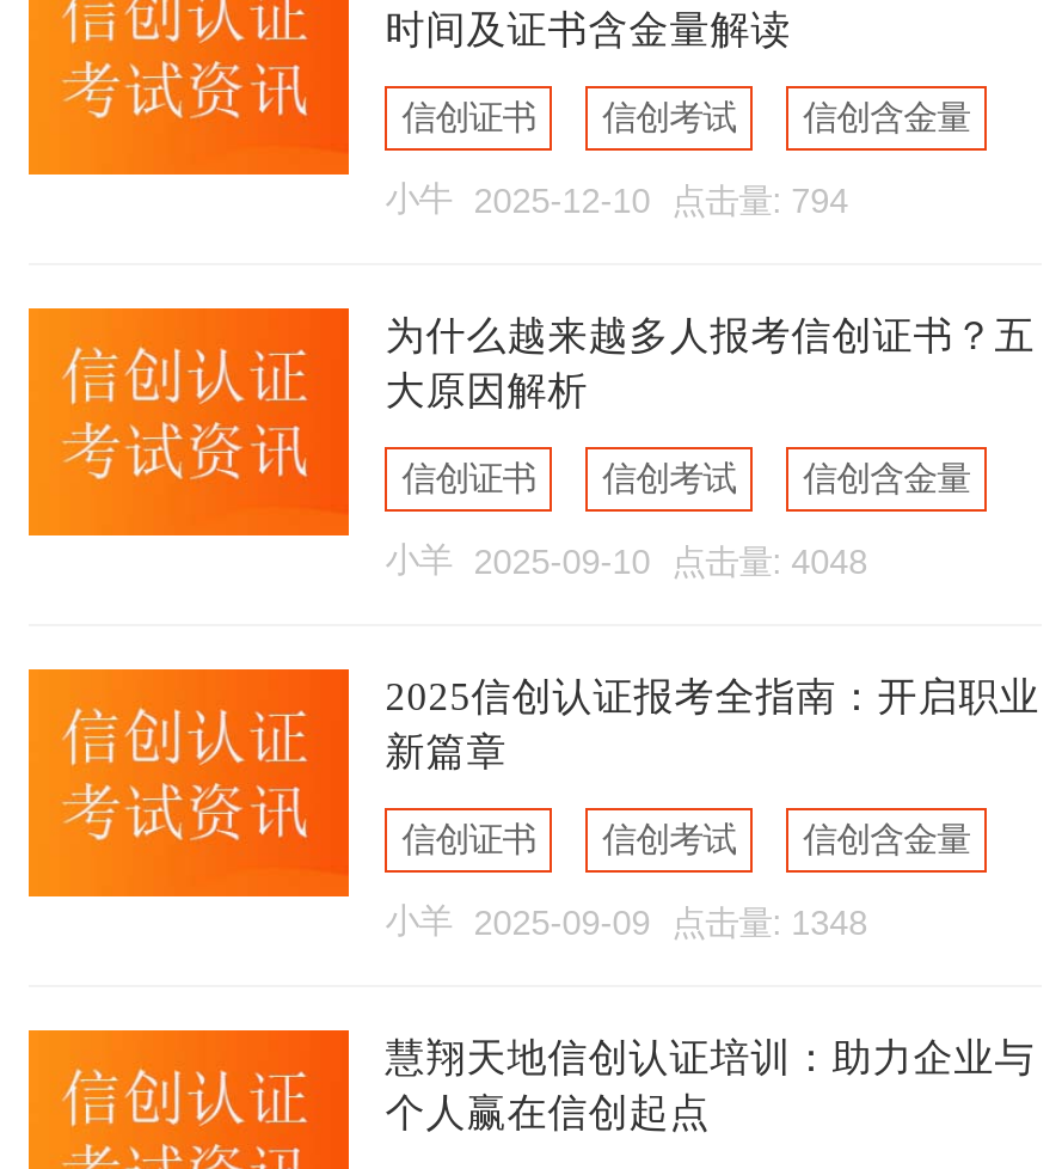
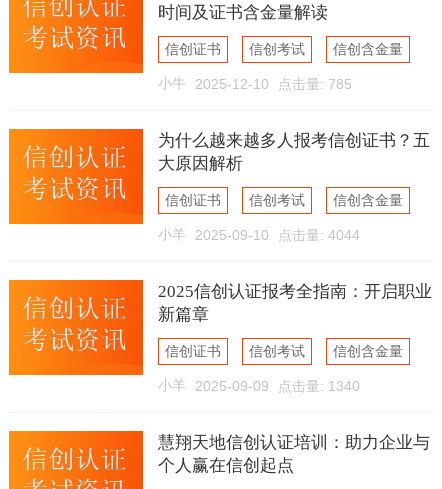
- 小牛 2025-12-10 点击量: 794
+ 小牛 2025-12-10 点击量: 785

- 小羊 2025-09-10 点击量: 4048
+ 小羊 2025-09-10 点击量: 4044

- 小羊 2025-09-09 点击量: 1348
+ 小羊 2025-09-09 点击量: 1340
